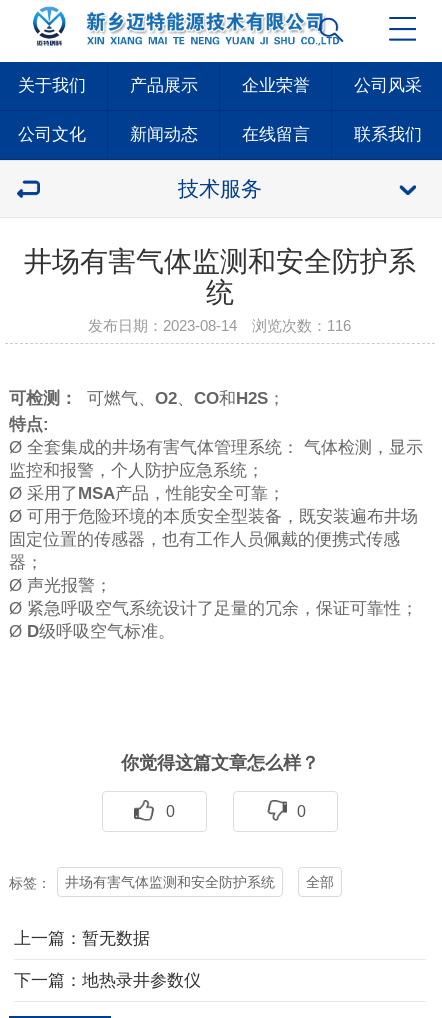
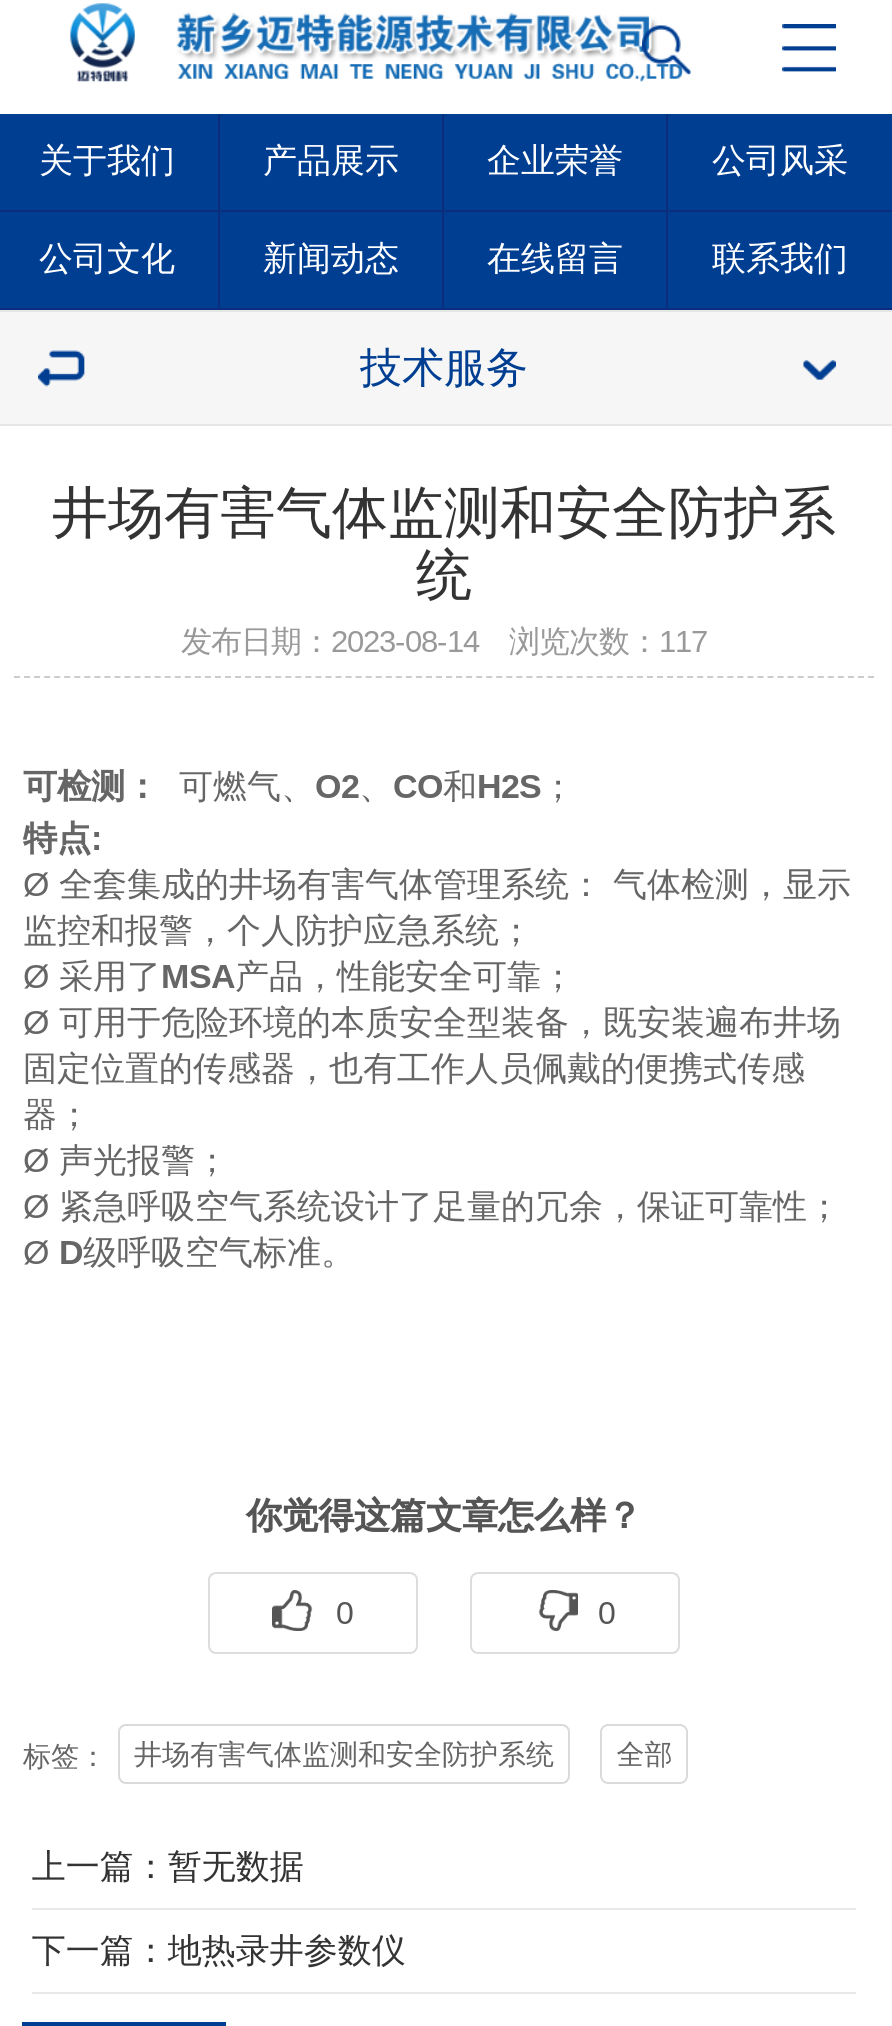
- 发布日期：2023-08-14 浏览次数：116
+ 发布日期：2023-08-14 浏览次数：117
